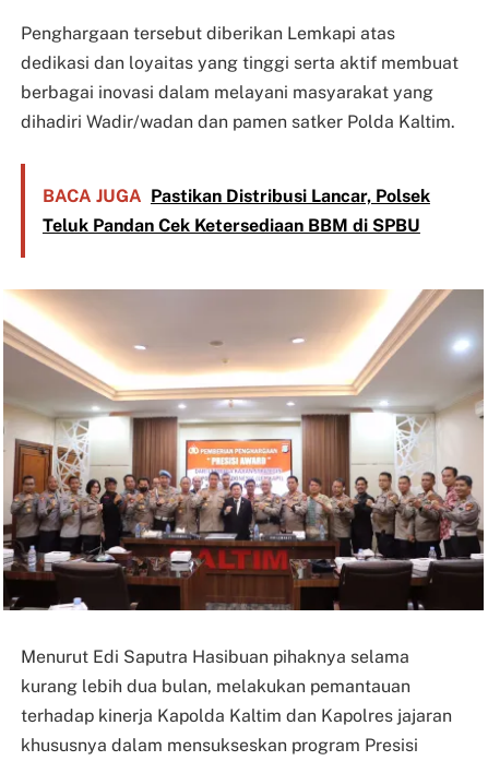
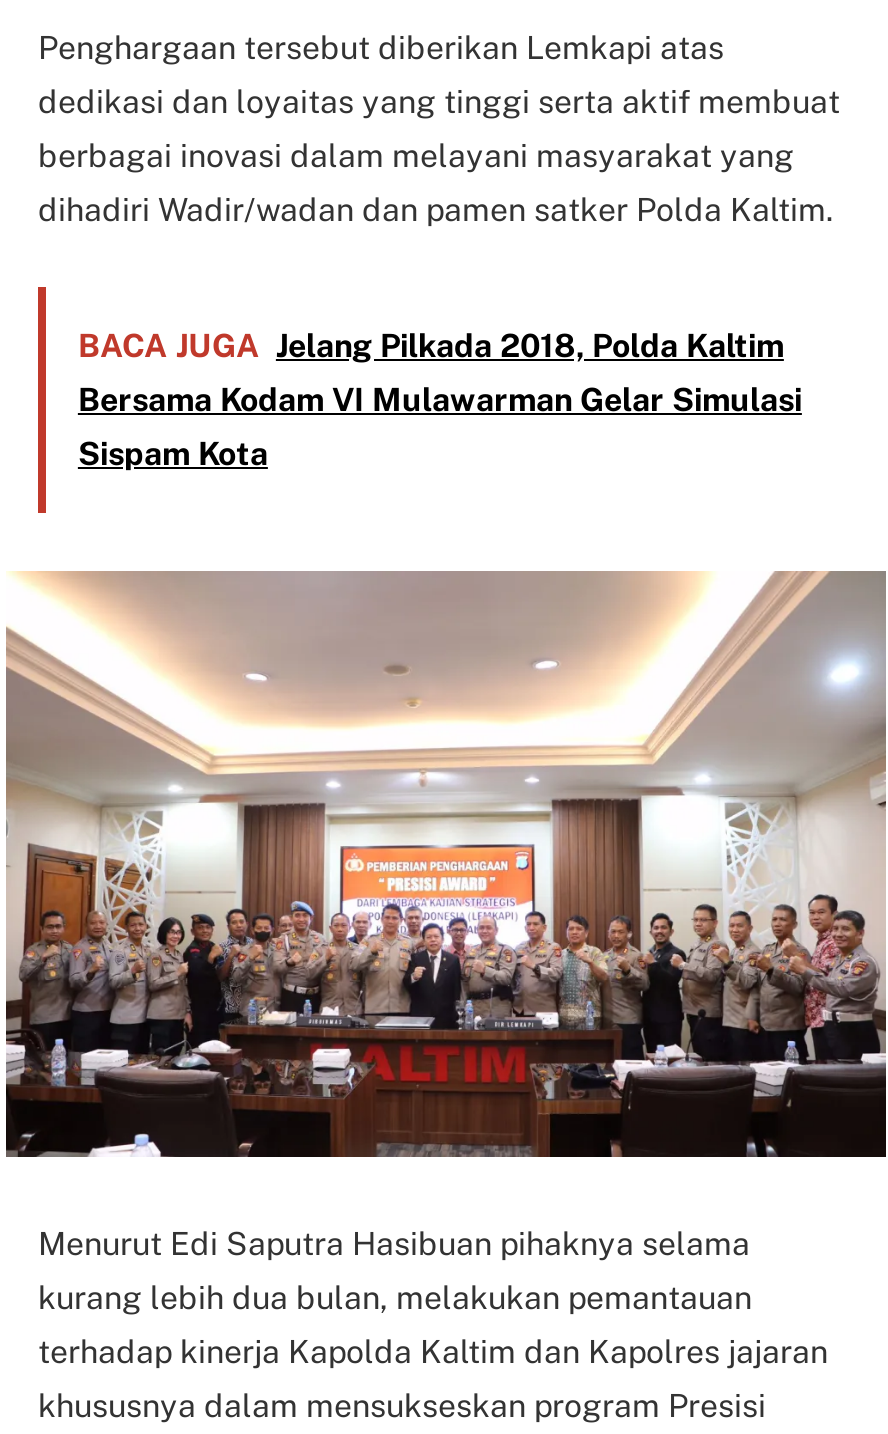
- BACA JUGA Pastikan Distribusi Lancar, Polsek
- Teluk Pandan Cek Ketersediaan BBM di SPBU
+ BACA JUGA Jelang Pilkada 2018, Polda Kaltim
+ Bersama Kodam VI Mulawarman Gelar Simulasi
+ Sispam Kota
